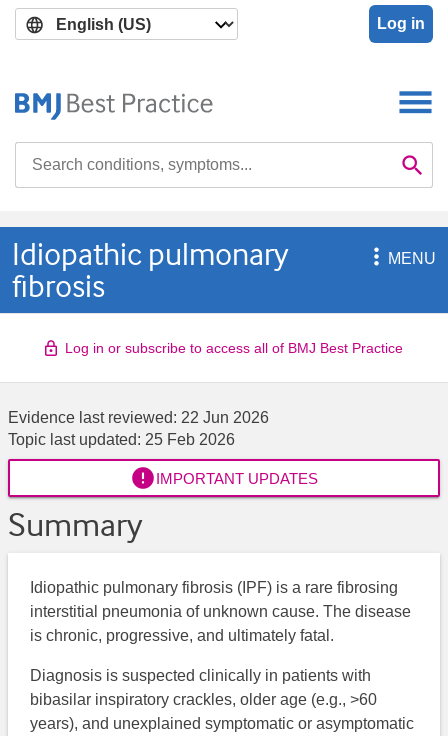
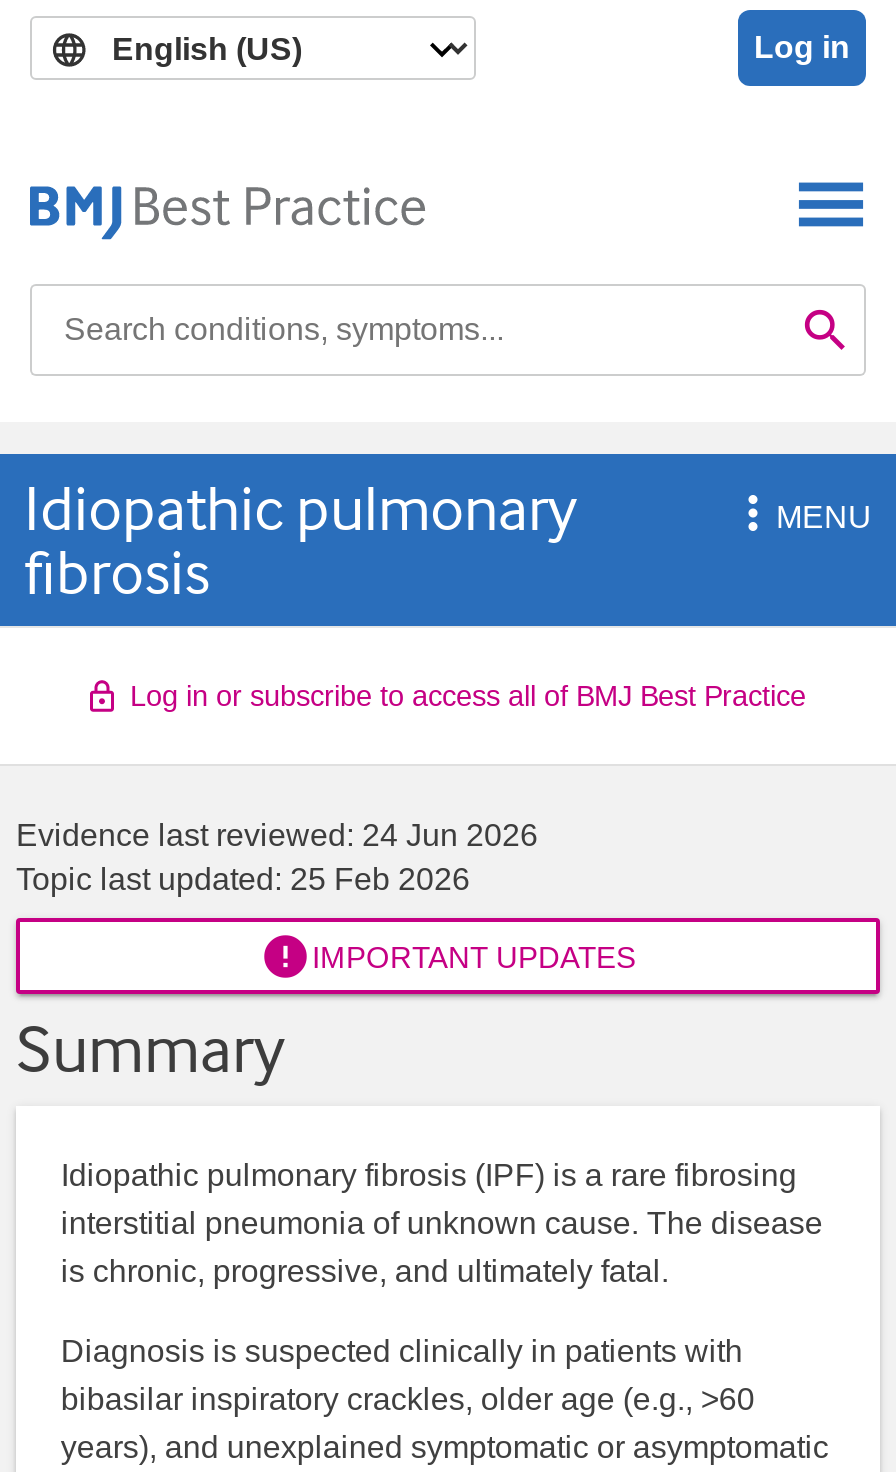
- Evidence last reviewed: 22 Jun 2026
+ Evidence last reviewed: 24 Jun 2026
